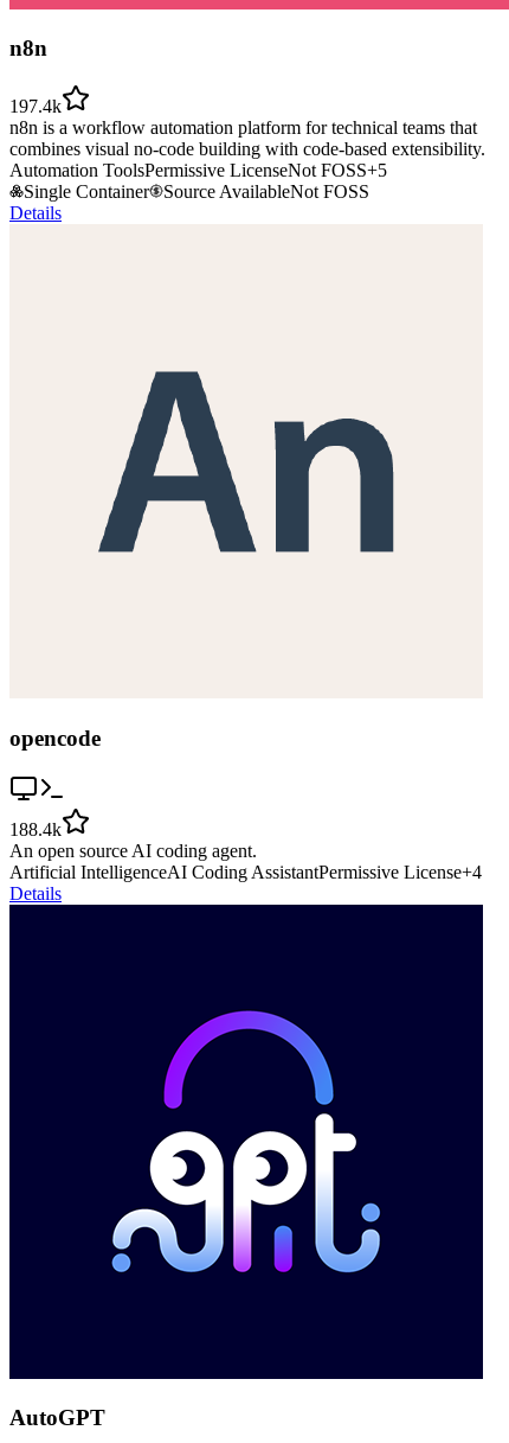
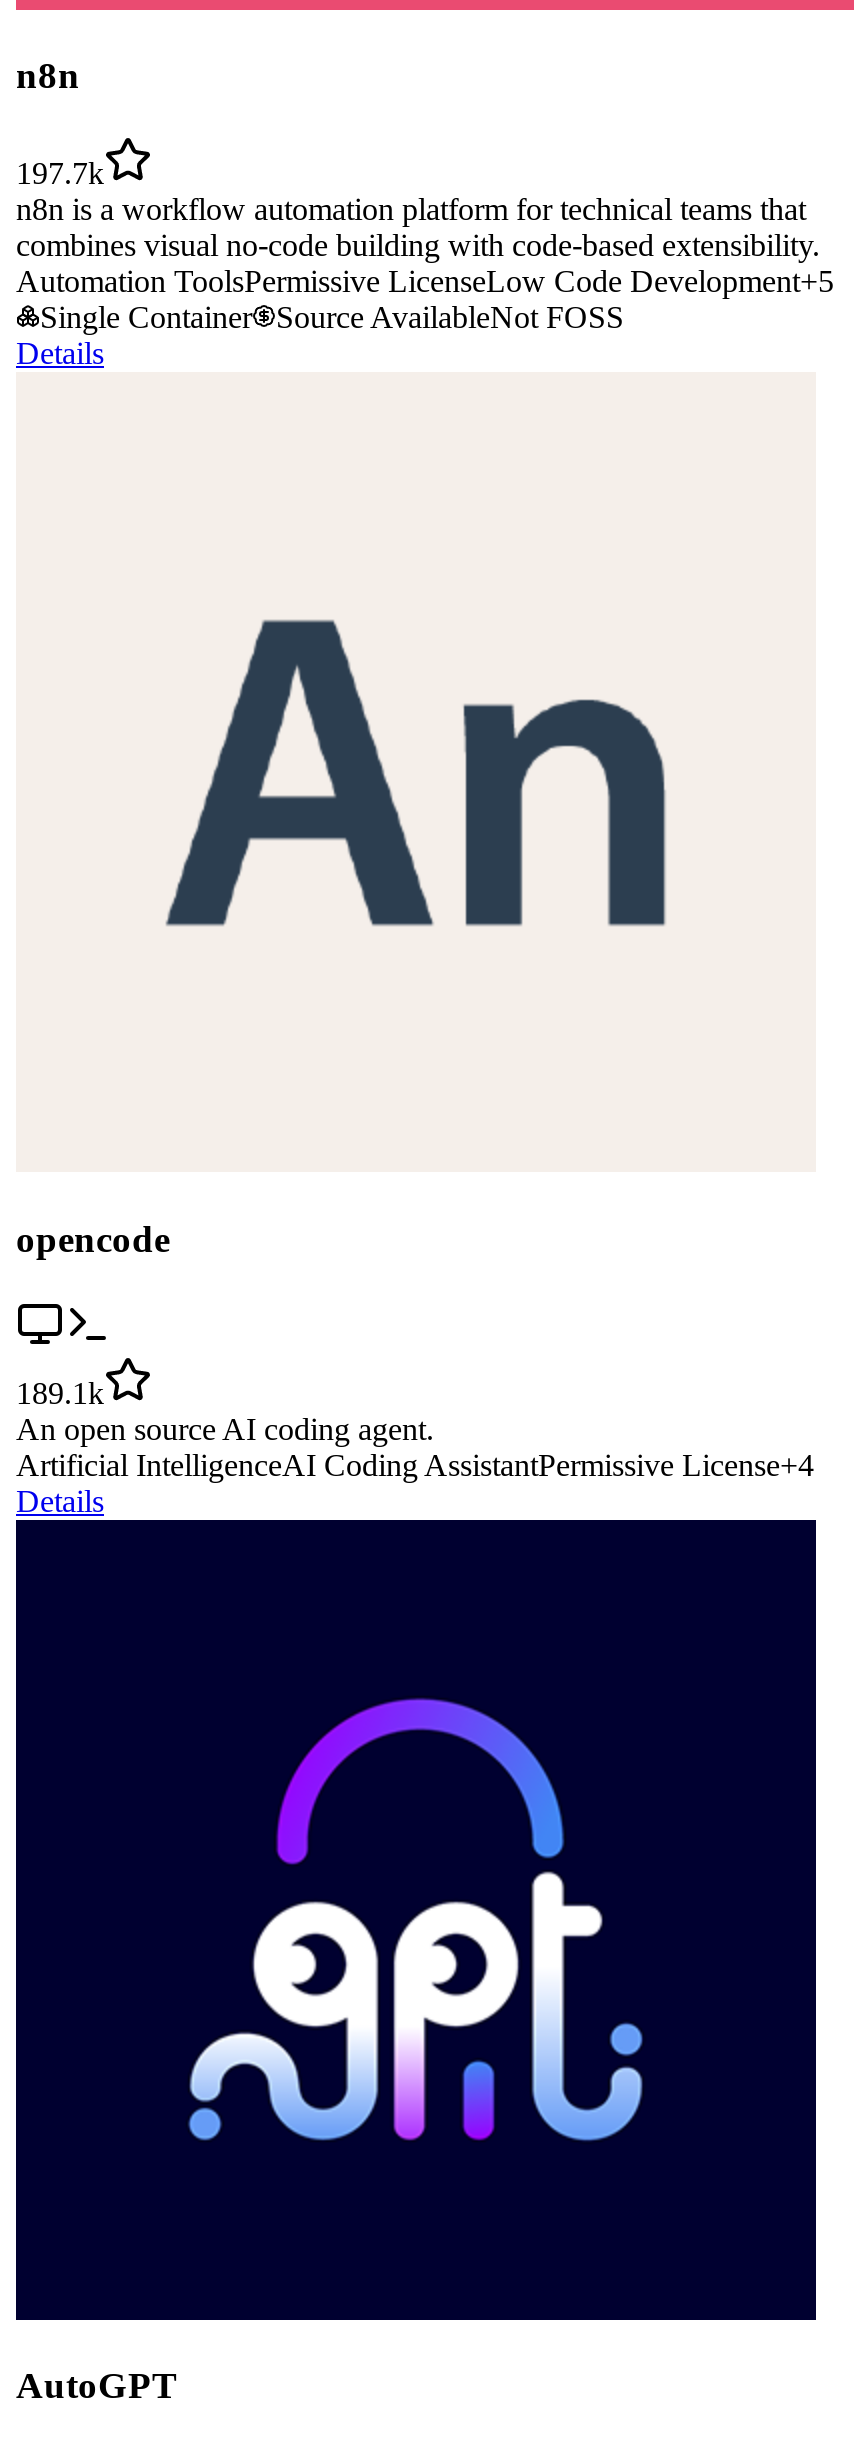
- 197.4k
+ 197.7k

- Automation ToolsPermissive LicenseNot FOSS+5
+ Automation ToolsPermissive LicenseLow Code Development+5

- 188.4k
+ 189.1k
